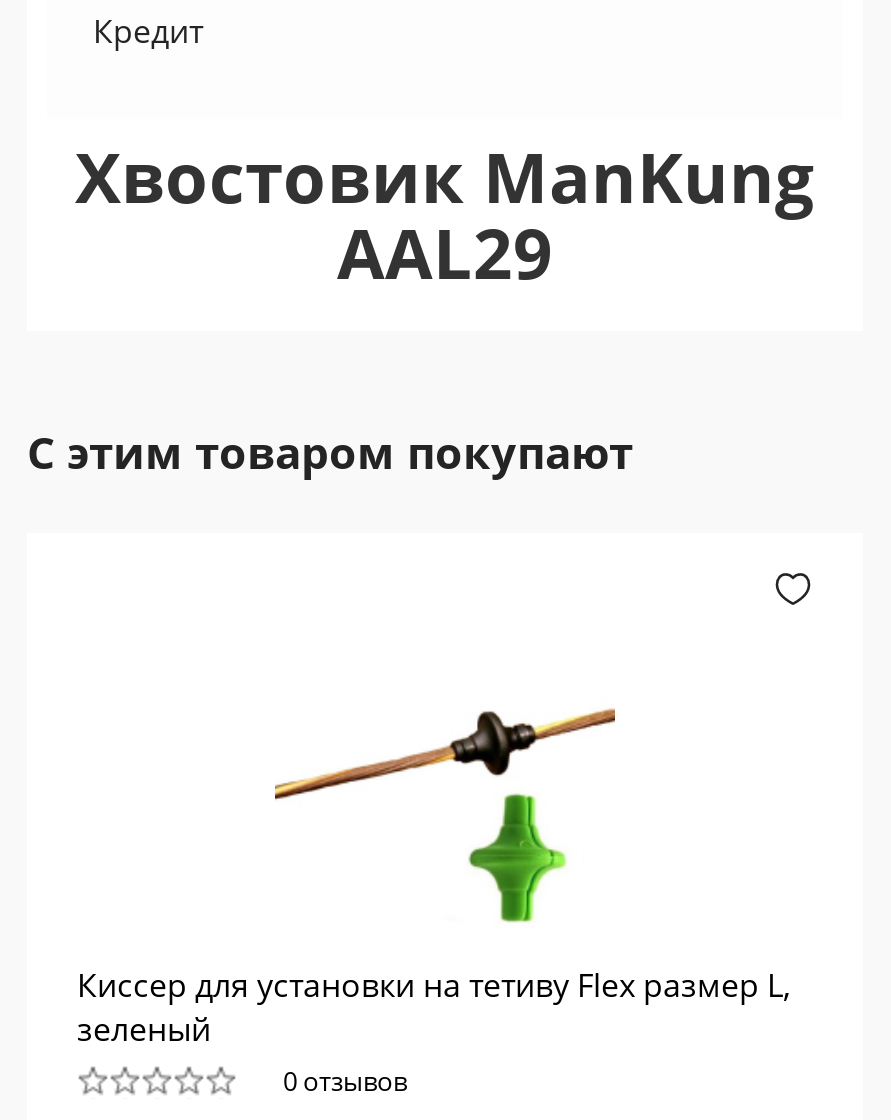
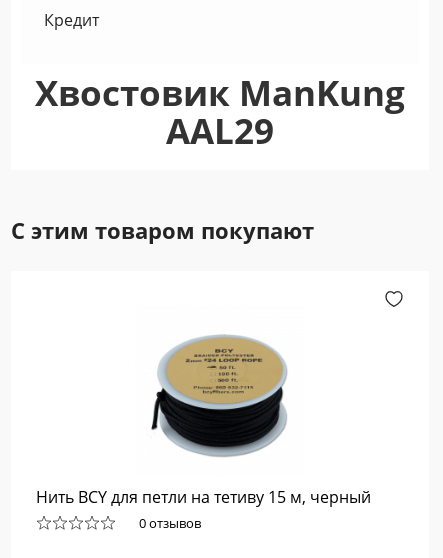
- [image]
- Киссер для установки на тетиву Flex размер L,
- зеленый
+ [image]
+ Нить BCY для петли на тетиву 15 м, черный
